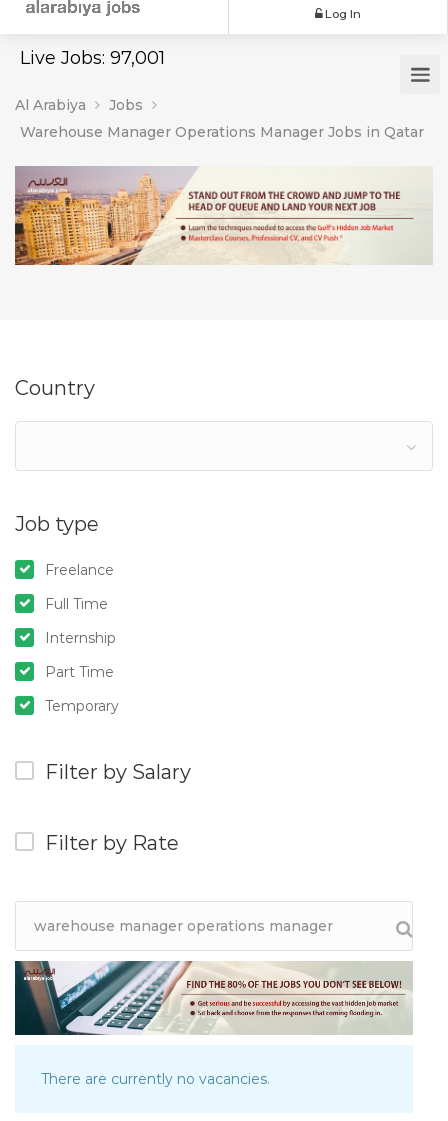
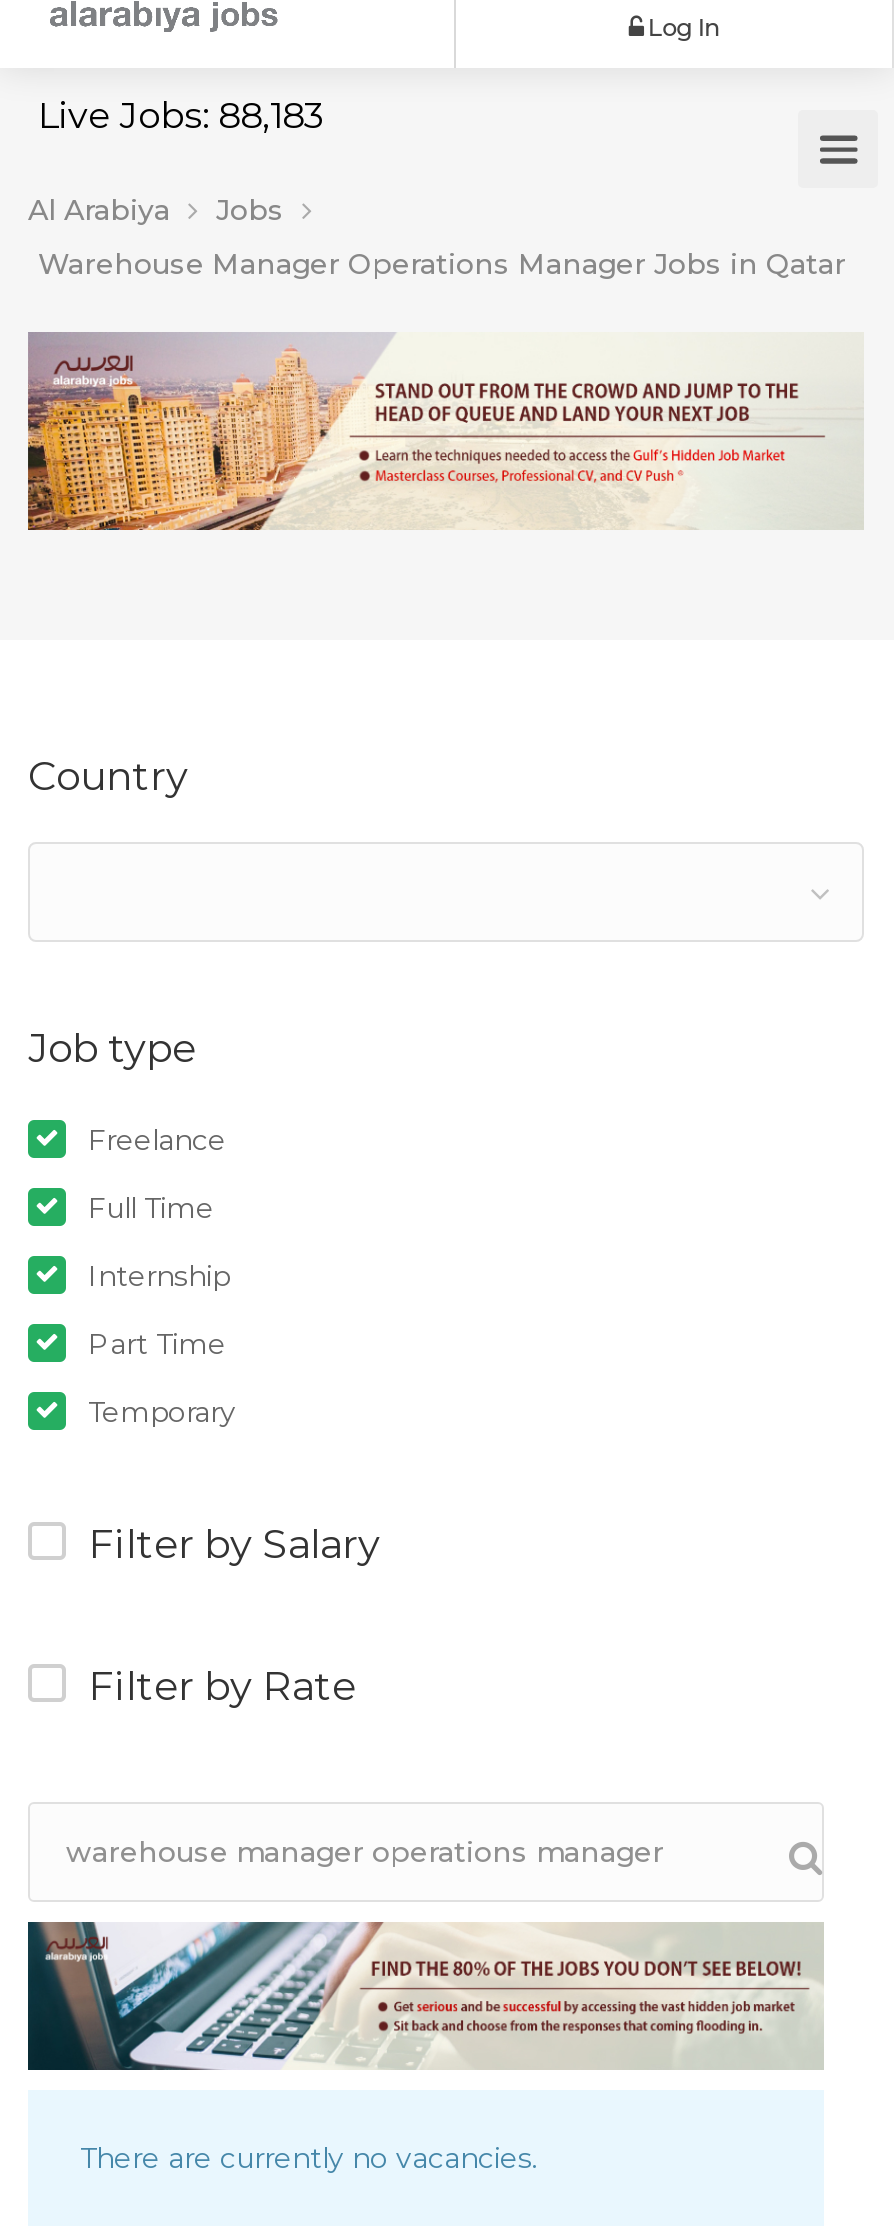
- Live Jobs: 97,001
+ Live Jobs: 88,183
